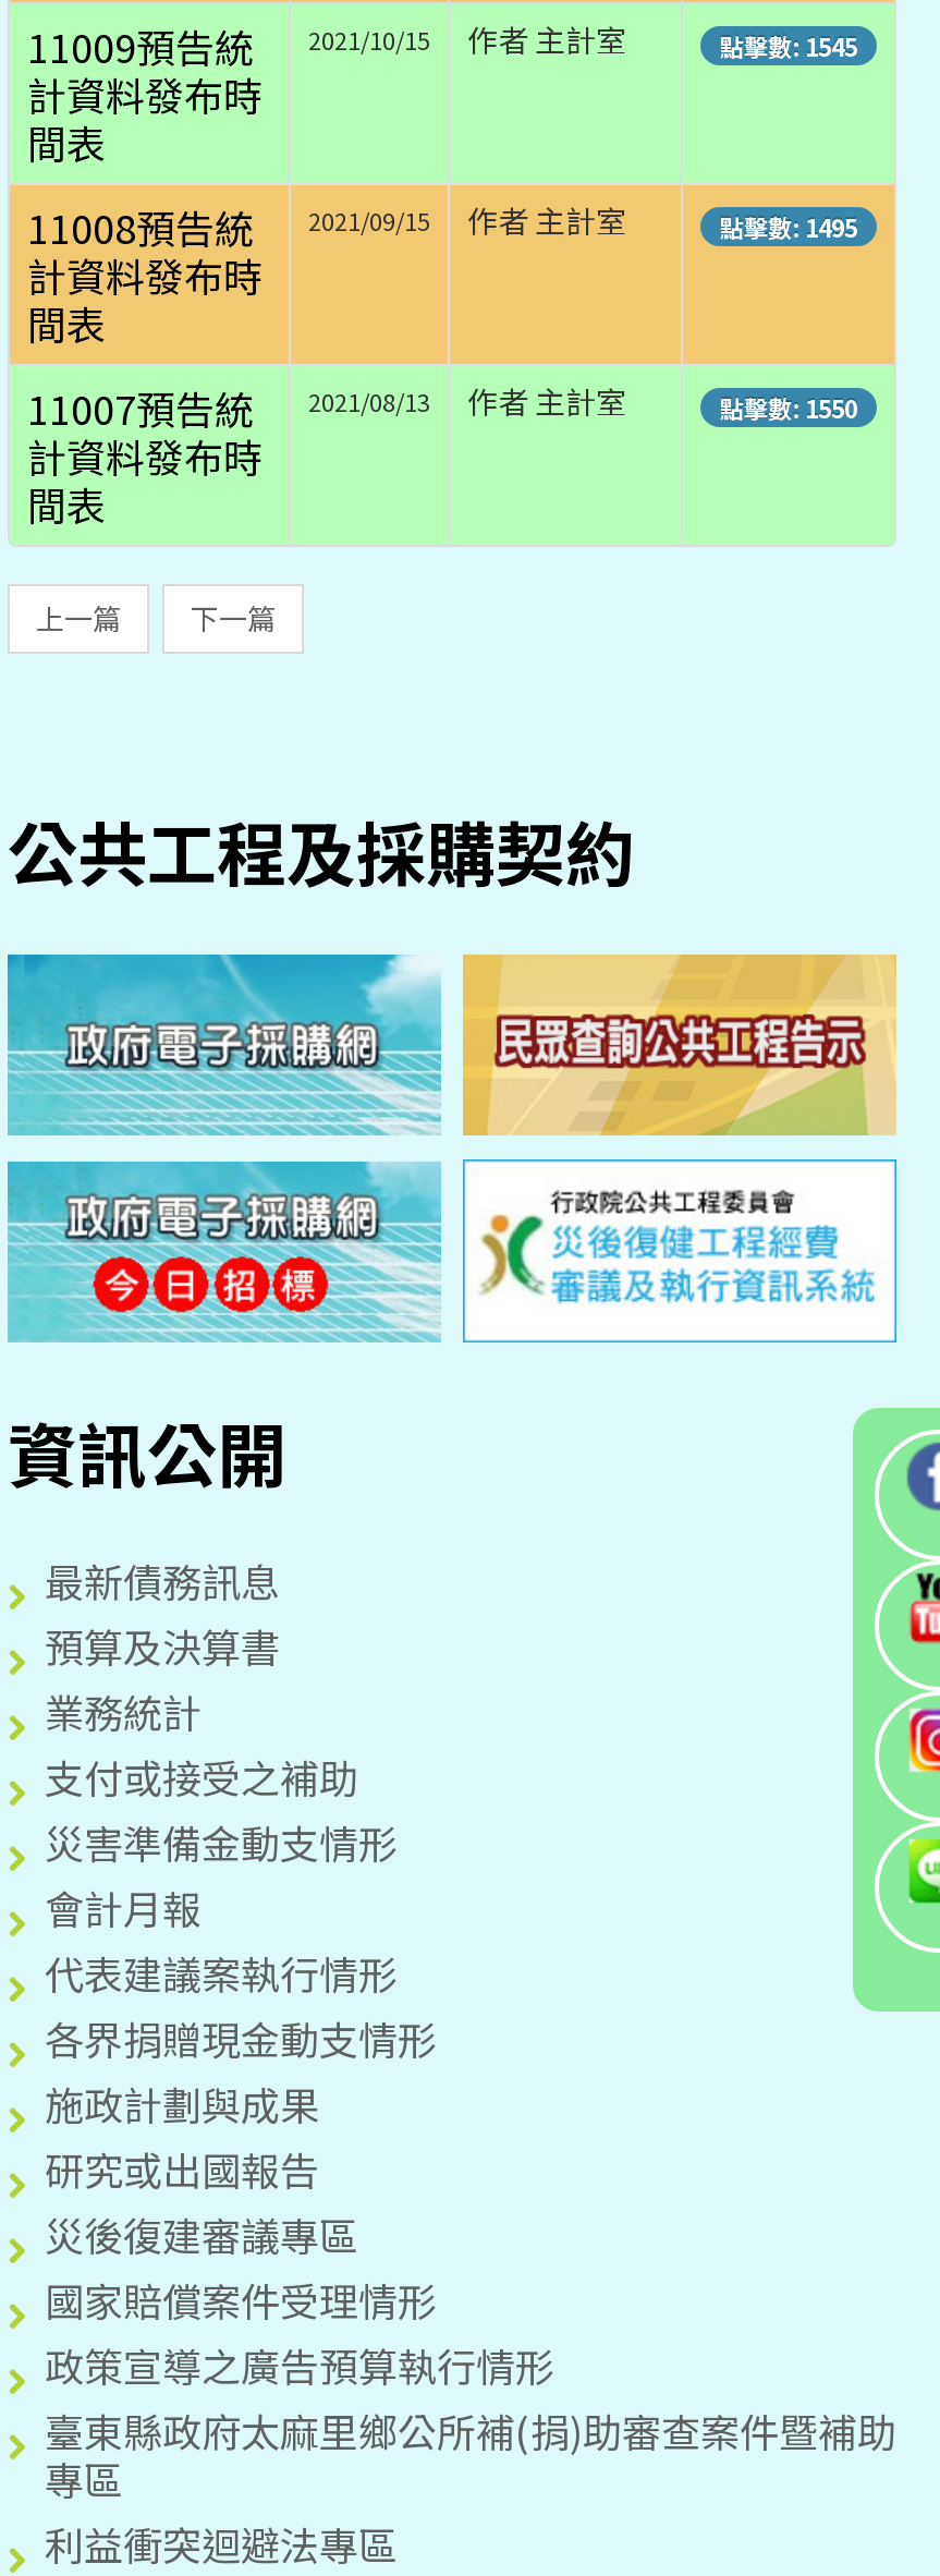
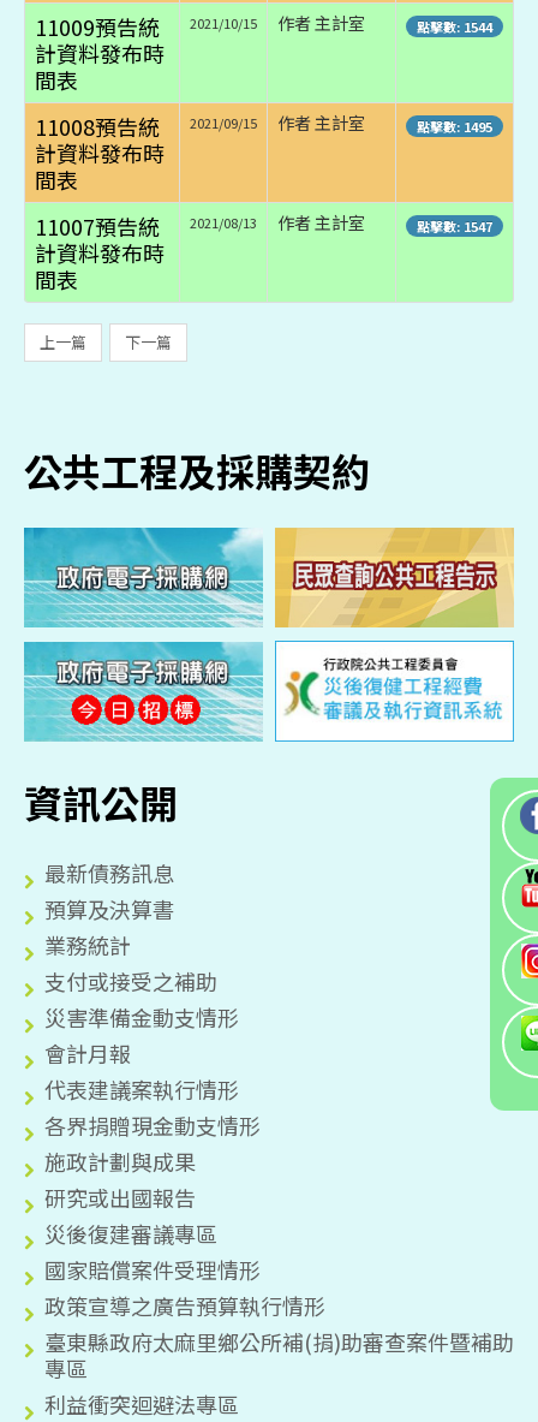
- 點擊數: 1545
+ 點擊數: 1544

- 點擊數: 1550
+ 點擊數: 1547
